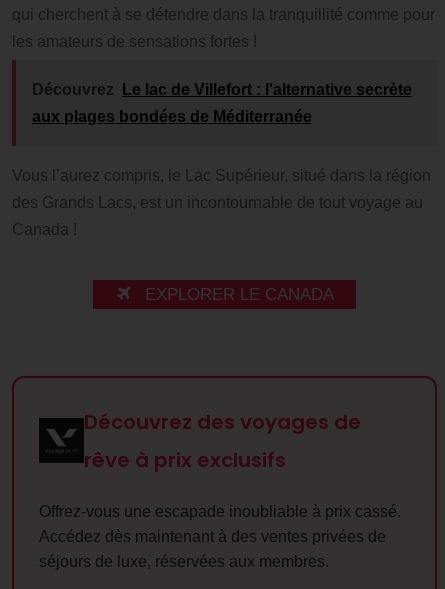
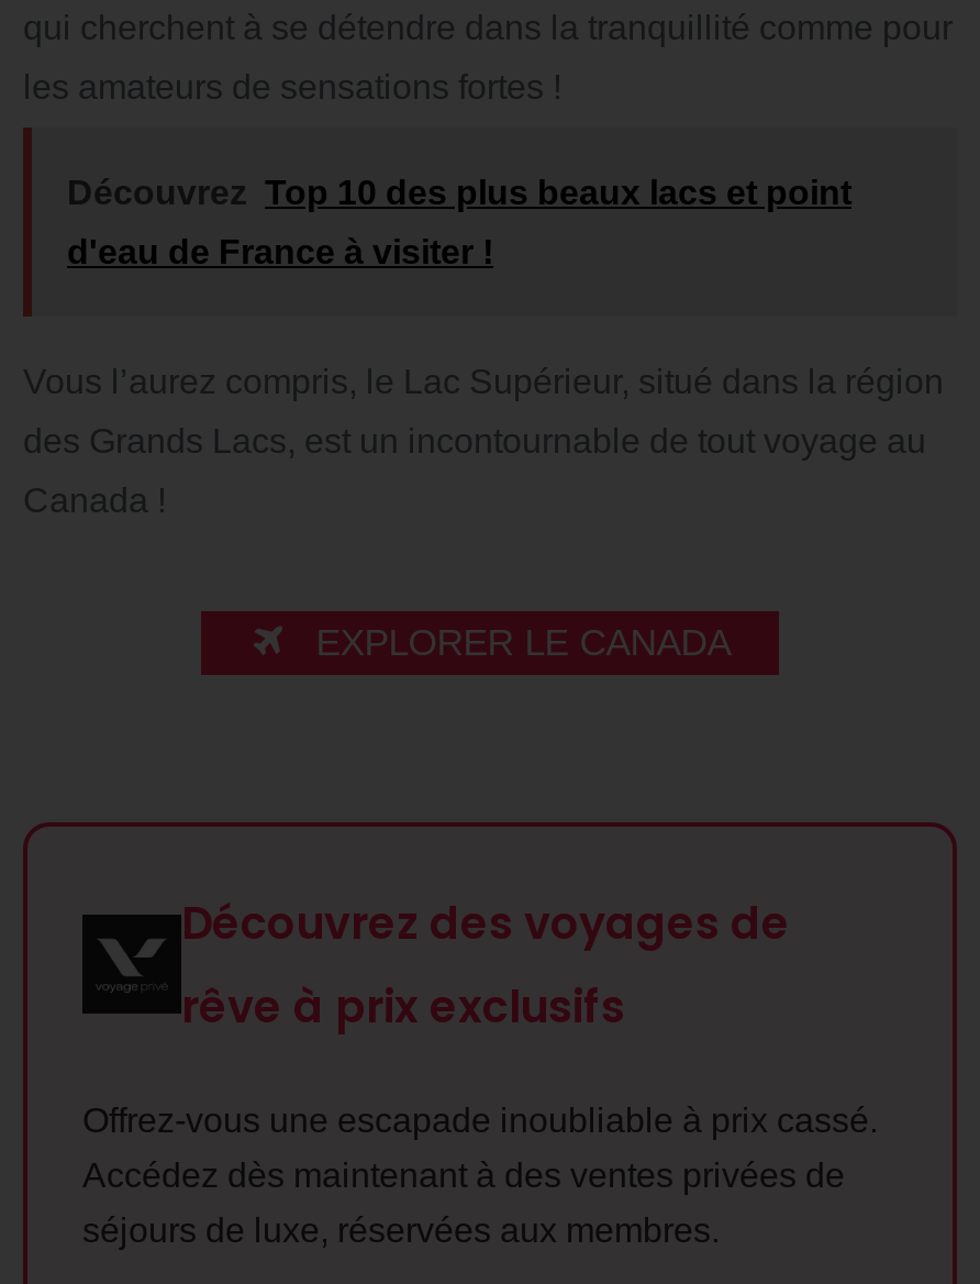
- Découvrez Le lac de Villefort : l'alternative secrète
+ Découvrez Top 10 des plus beaux lacs et point

- aux plages bondées de Méditerranée
+ d'eau de France à visiter !
